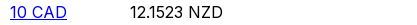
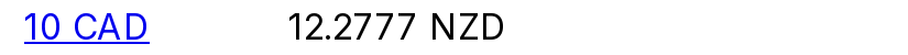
- 12.1523 NZD
+ 12.2777 NZD
